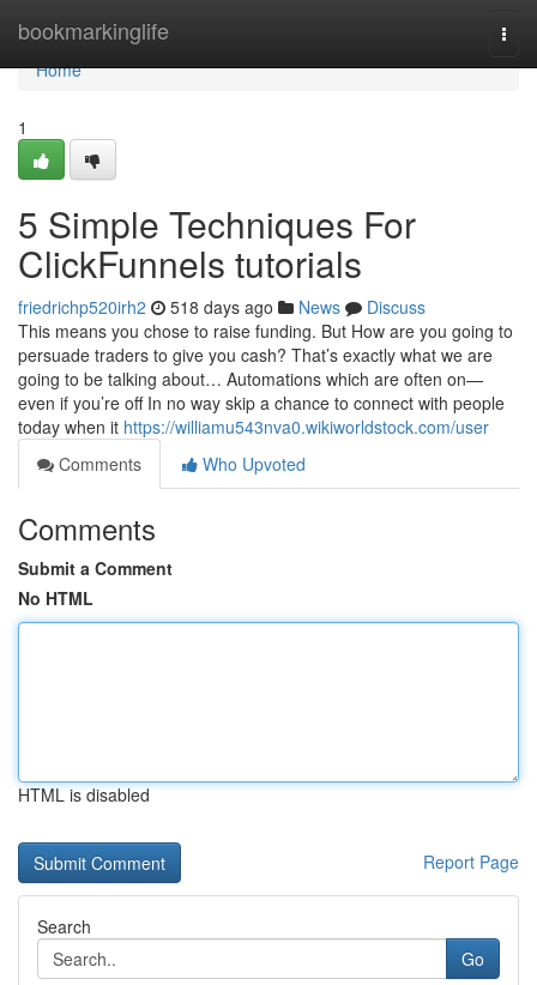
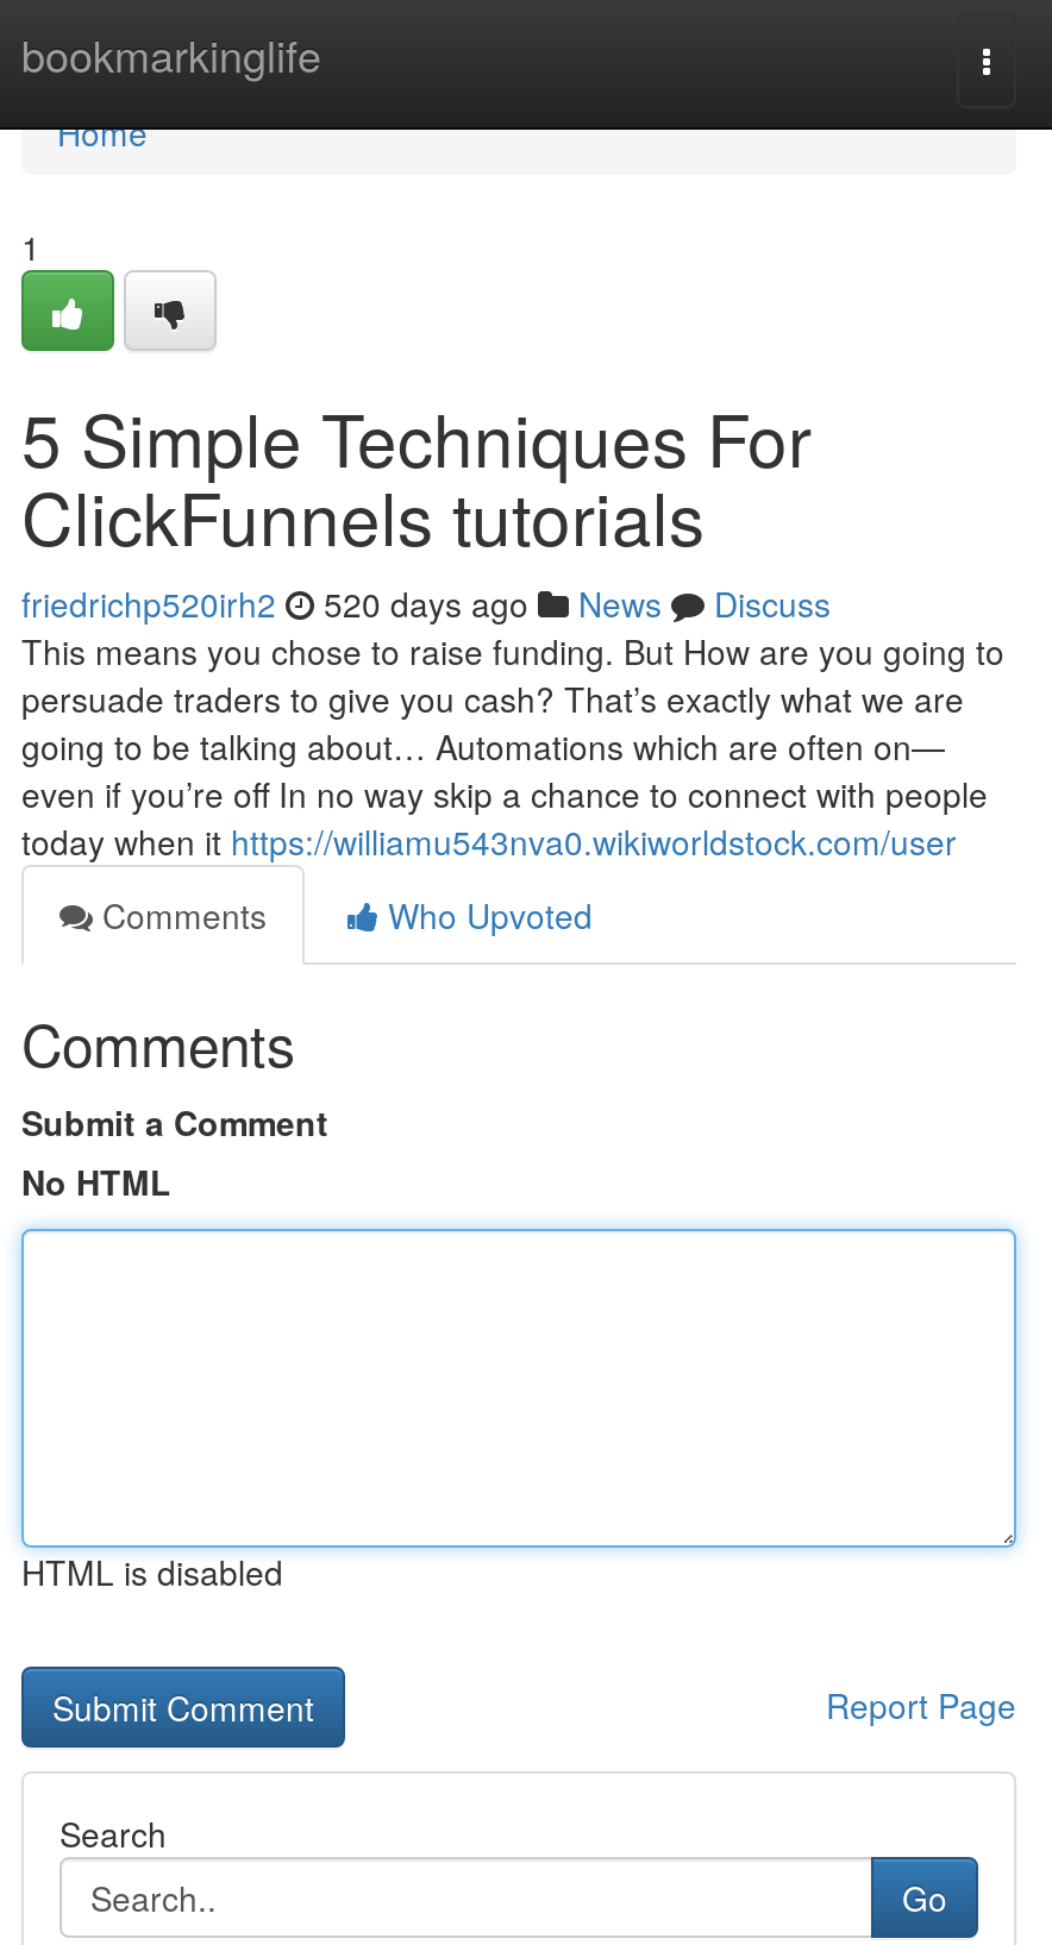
- friedrichp520irh2 518 days ago News Discuss
+ friedrichp520irh2 520 days ago News Discuss
